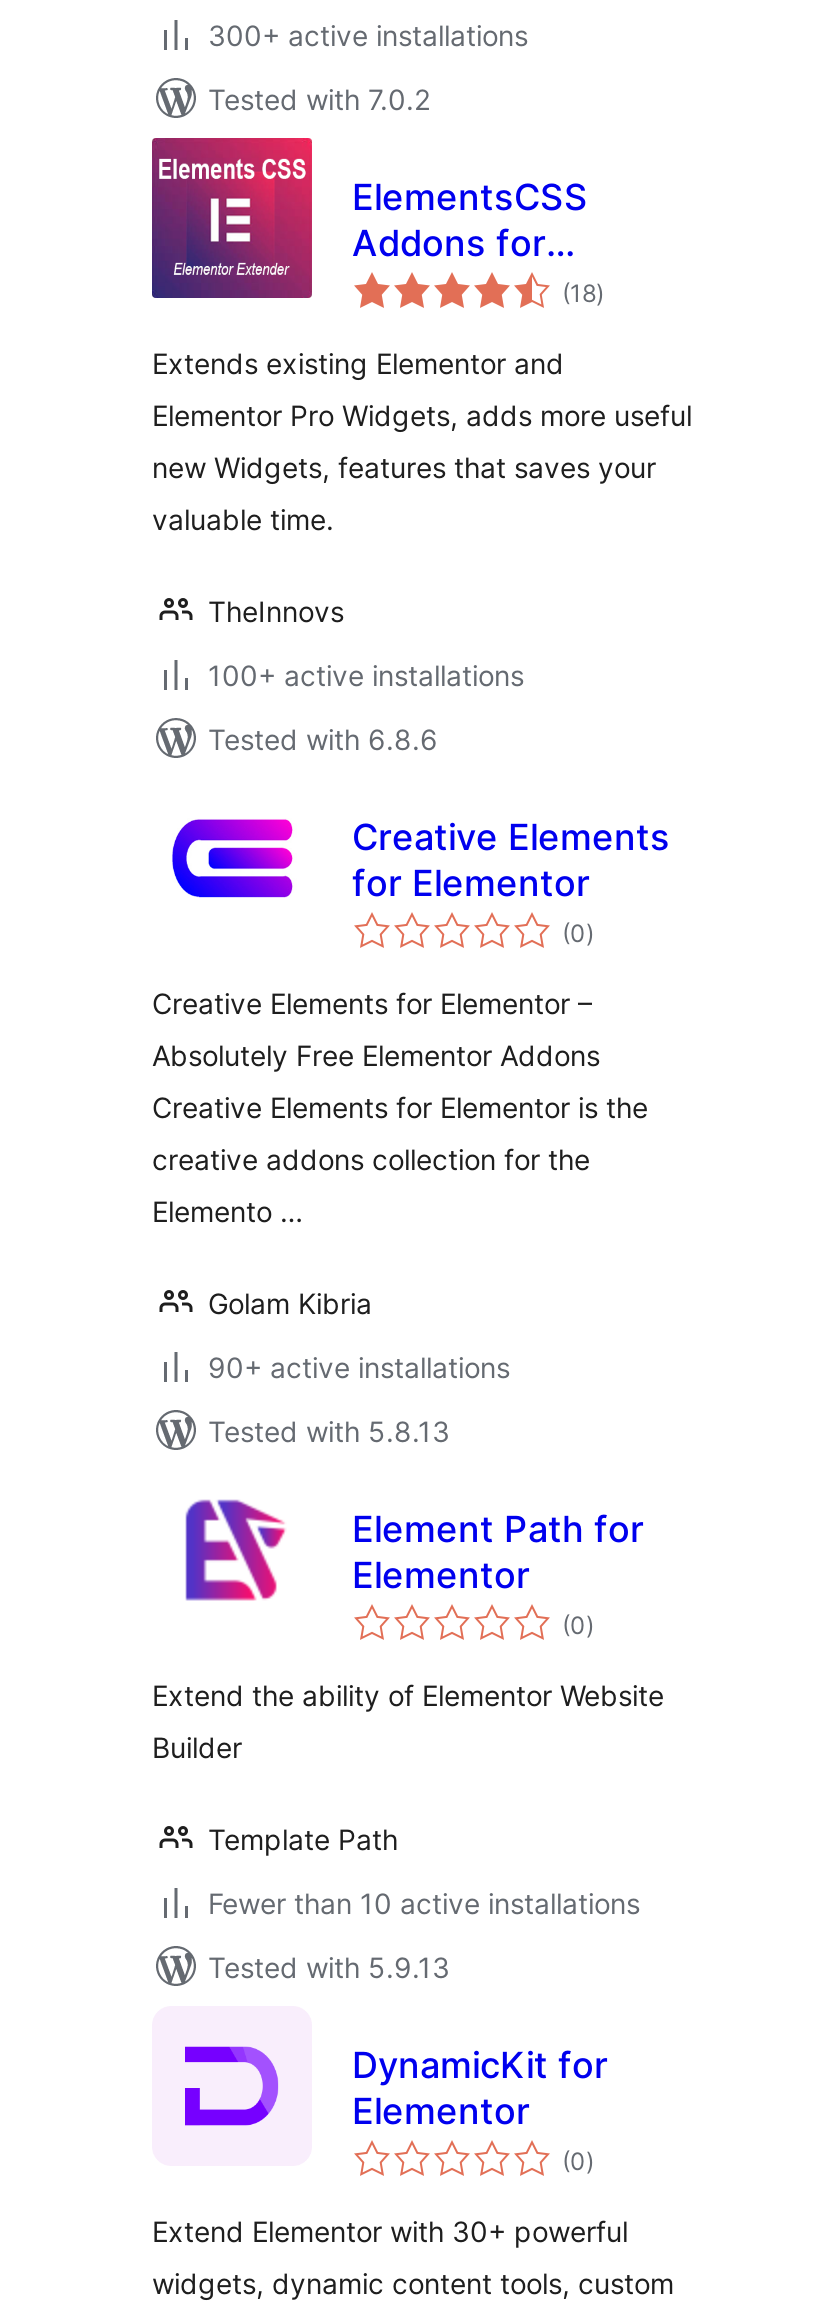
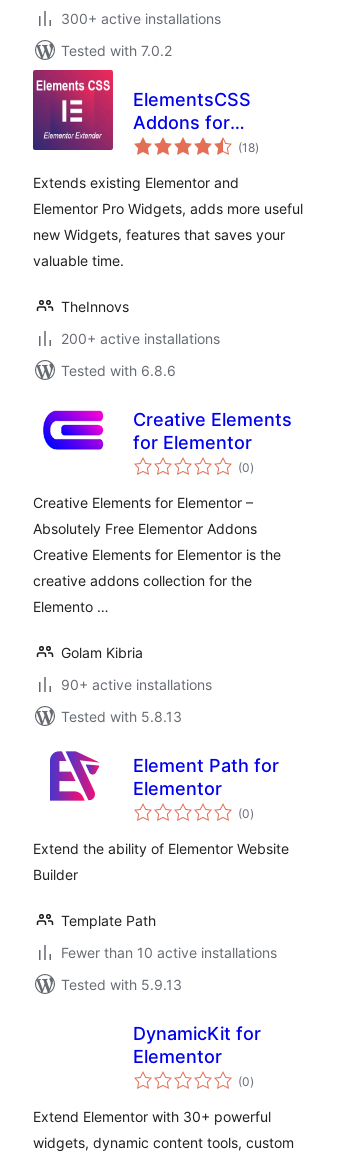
- 100+ active installations
+ 200+ active installations

- [image]
